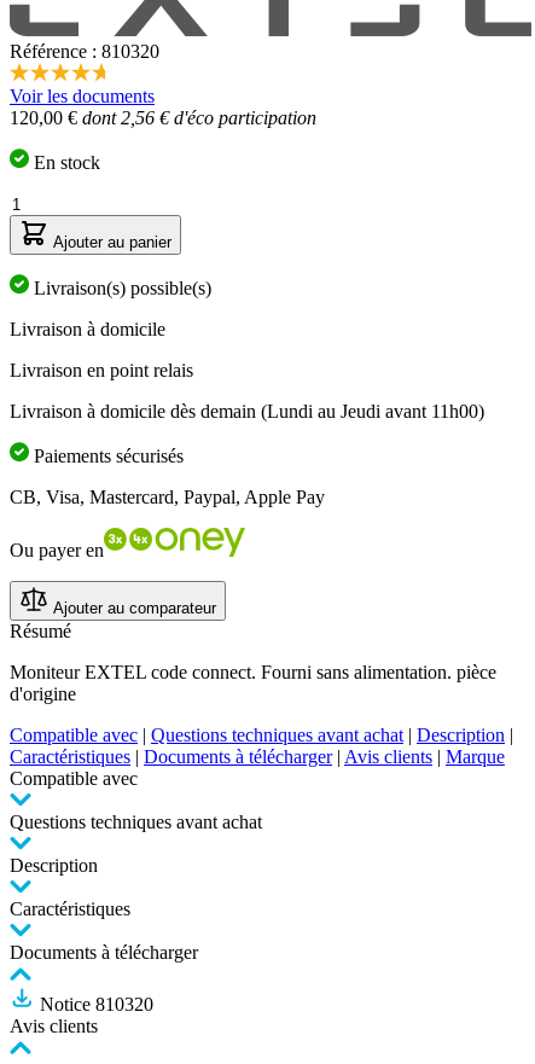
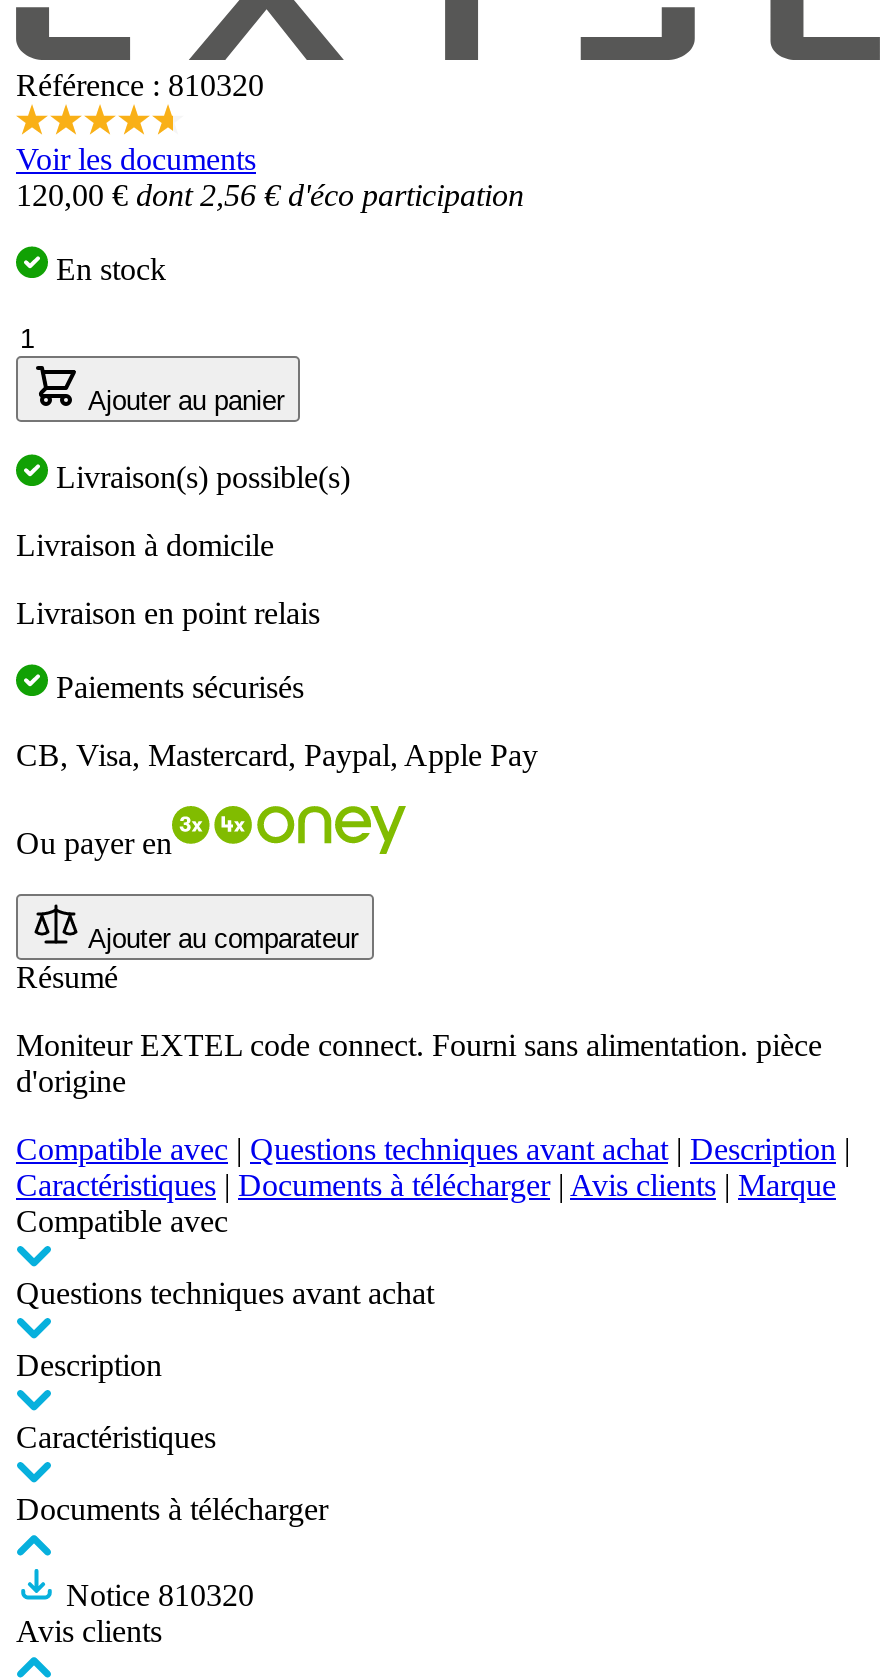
- Livraison à domicile dès demain (Lundi au Jeudi avant 11h00)
